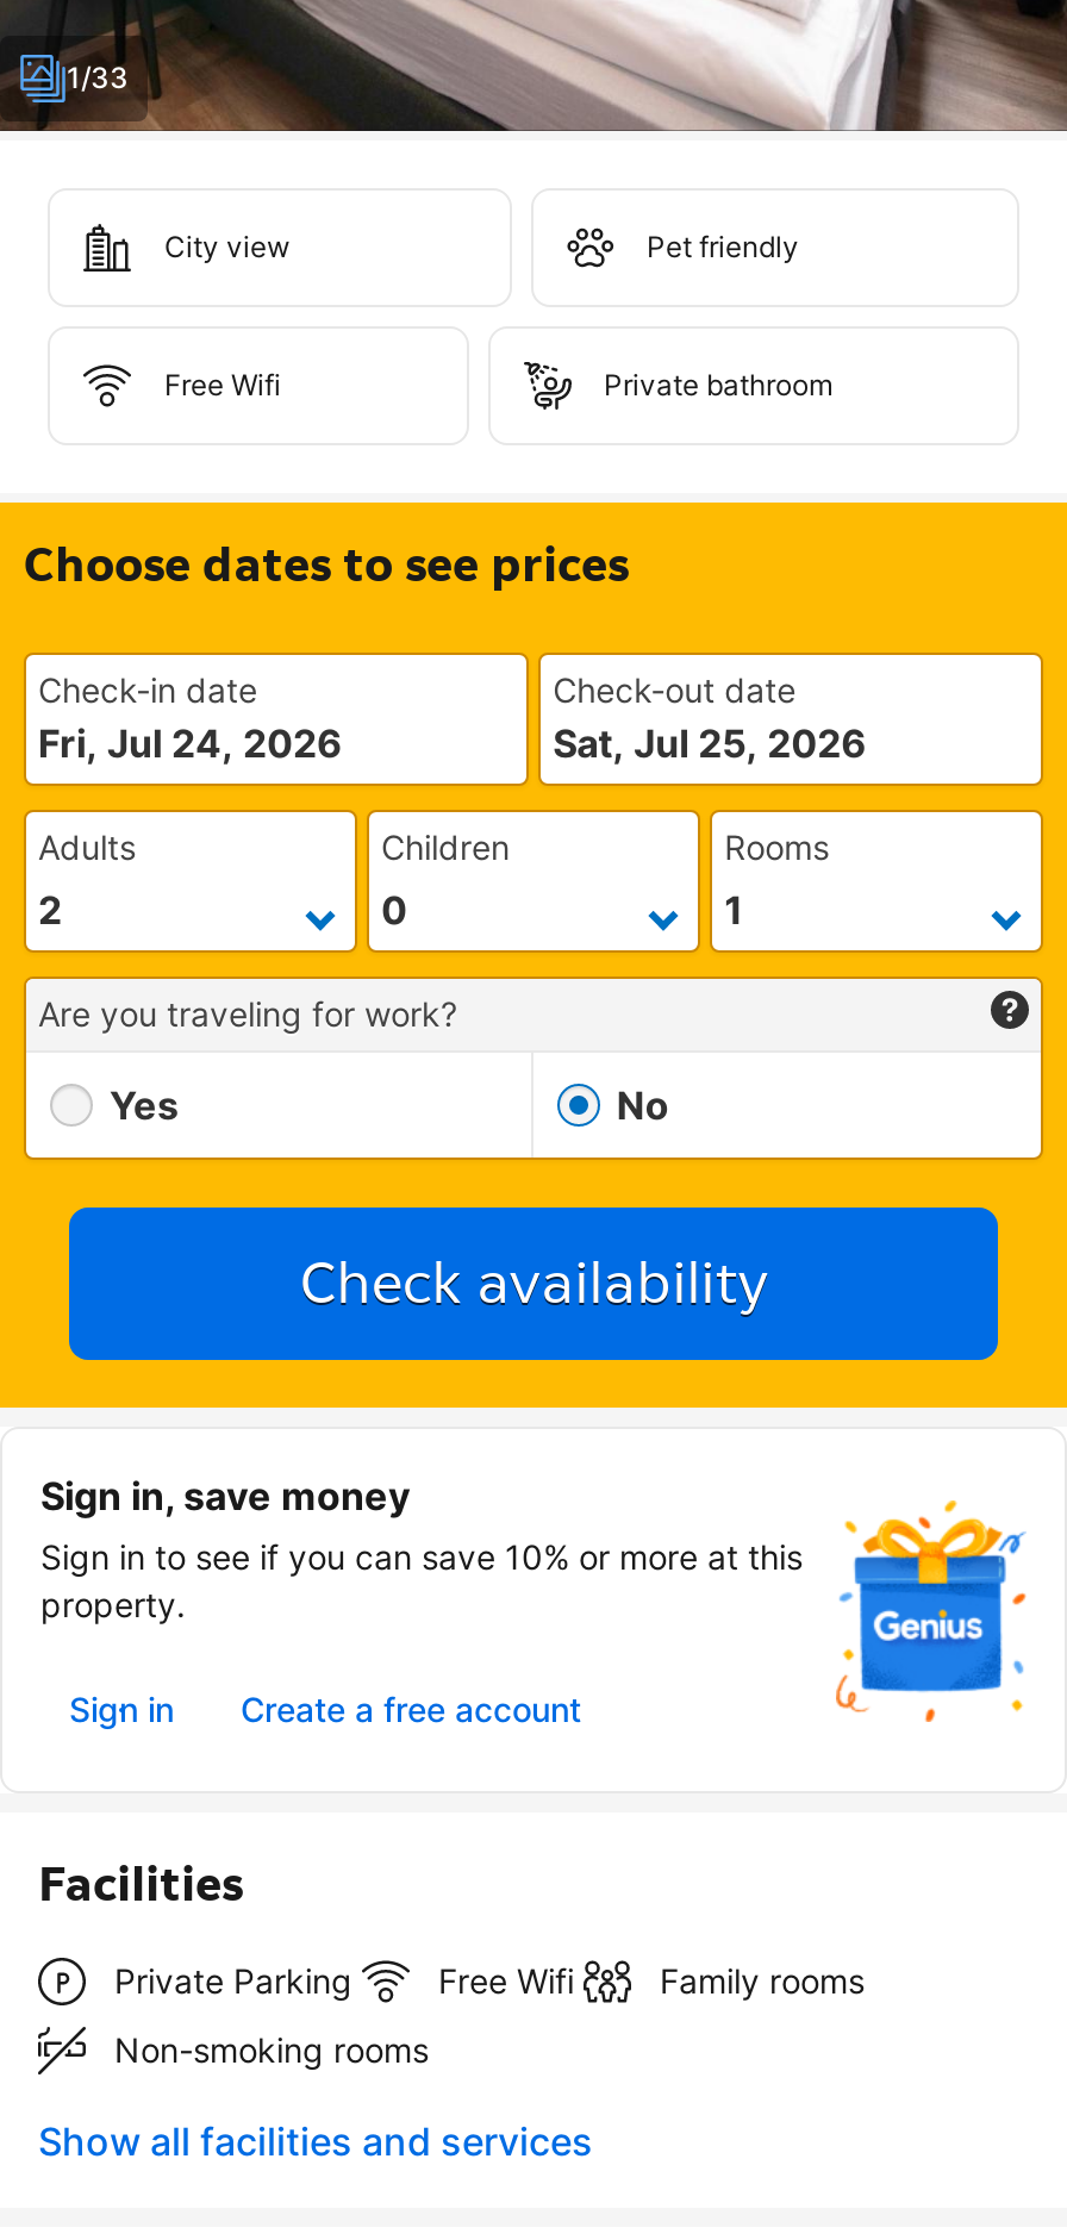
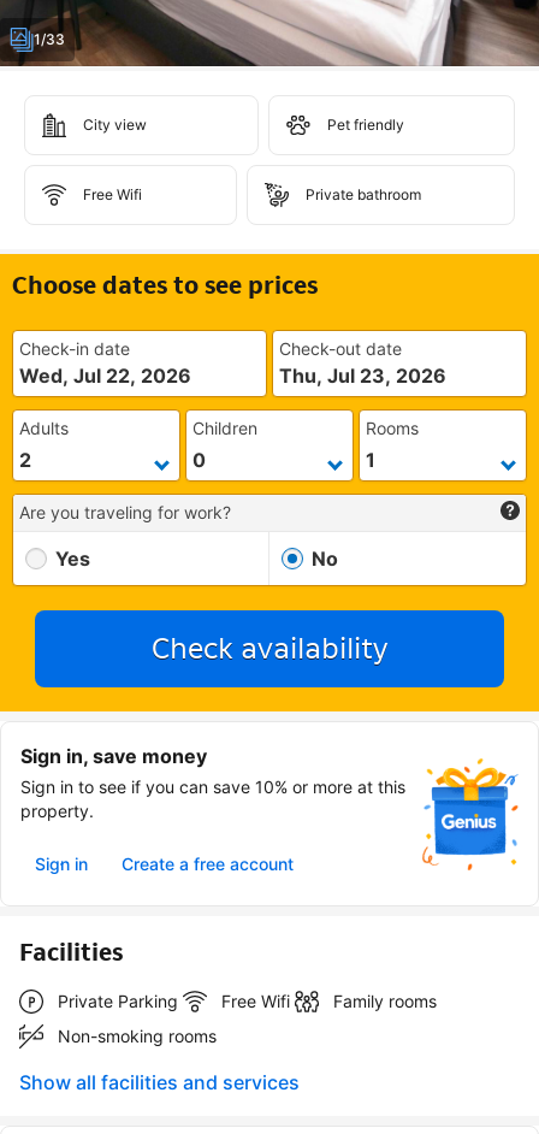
- Fri, Jul 24, 2026
+ Wed, Jul 22, 2026

- Sat, Jul 25, 2026
+ Thu, Jul 23, 2026
